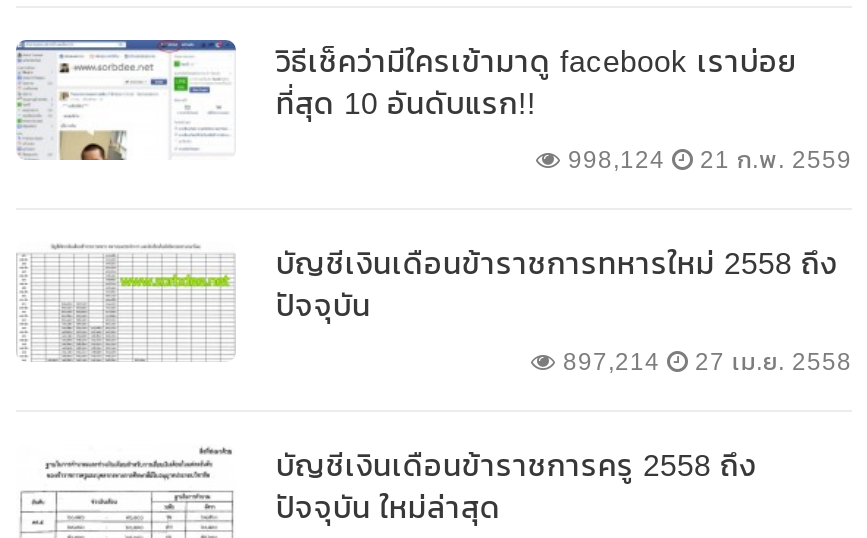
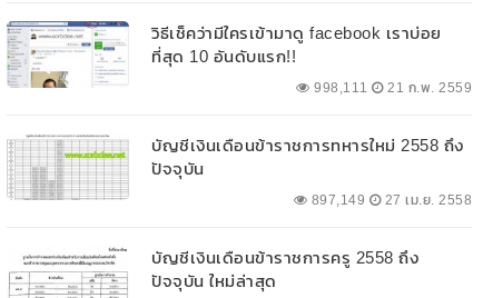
- 998,124 21 ก.พ. 2559
+ 998,111 21 ก.พ. 2559

- 897,214 27 เม.ย. 2558
+ 897,149 27 เม.ย. 2558
